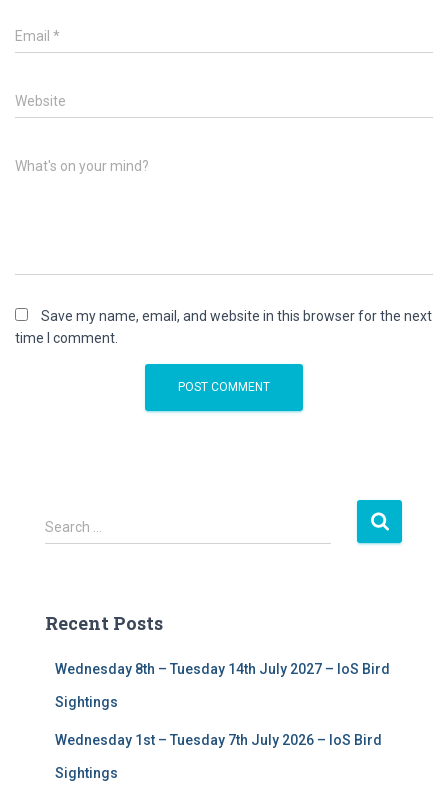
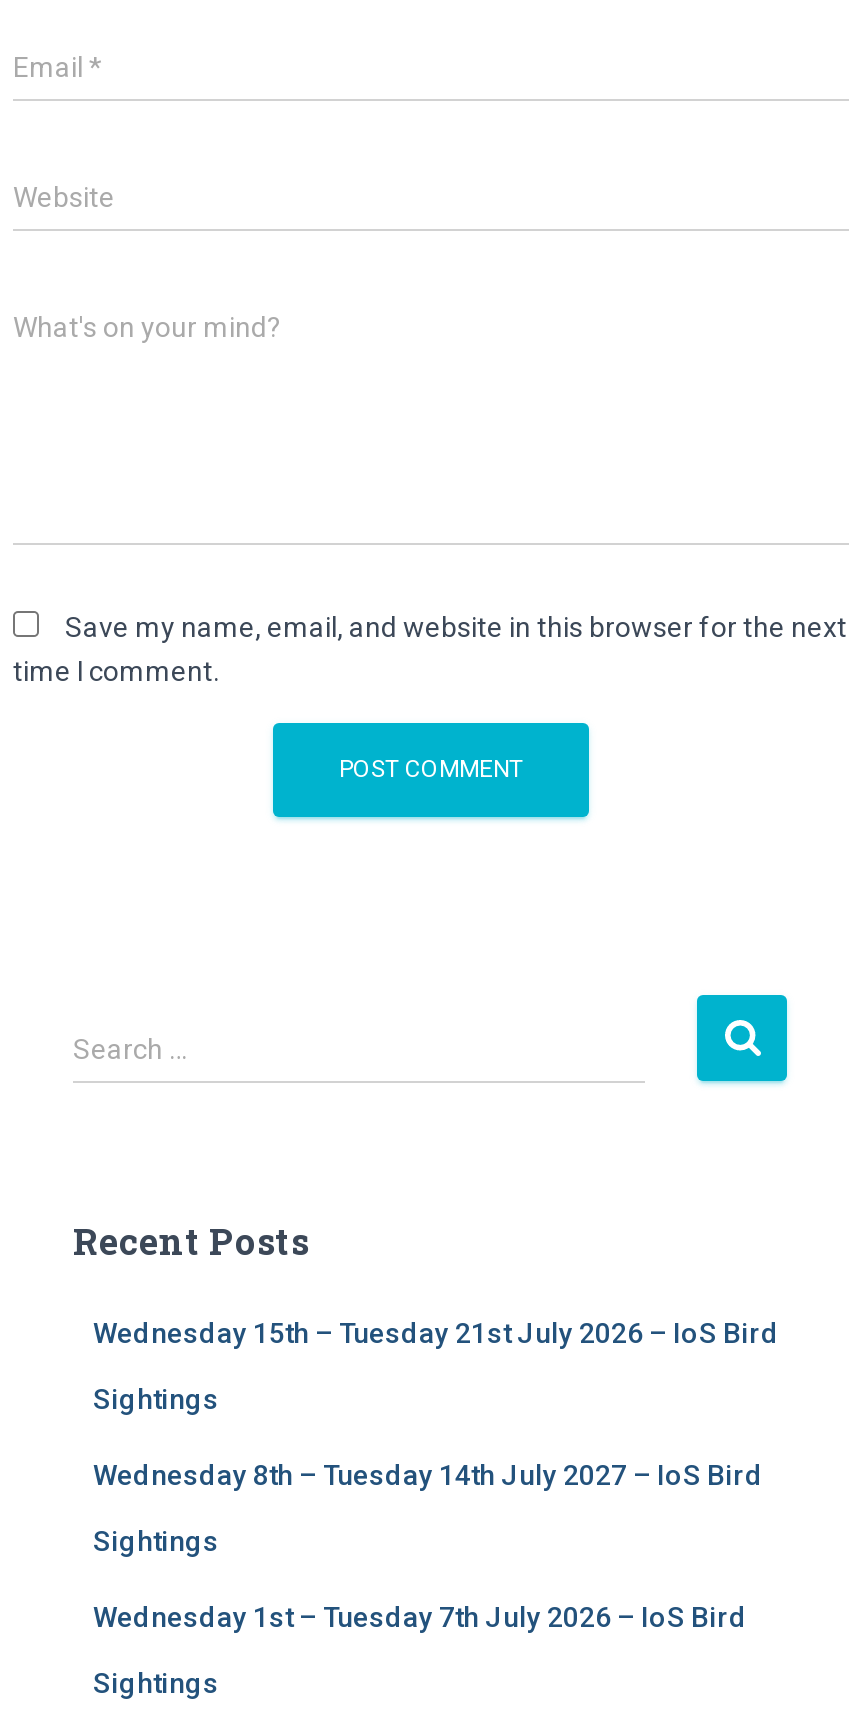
+ Wednesday 15th – Tuesday 21st July 2026 – IoS Bird
+ Sightings
